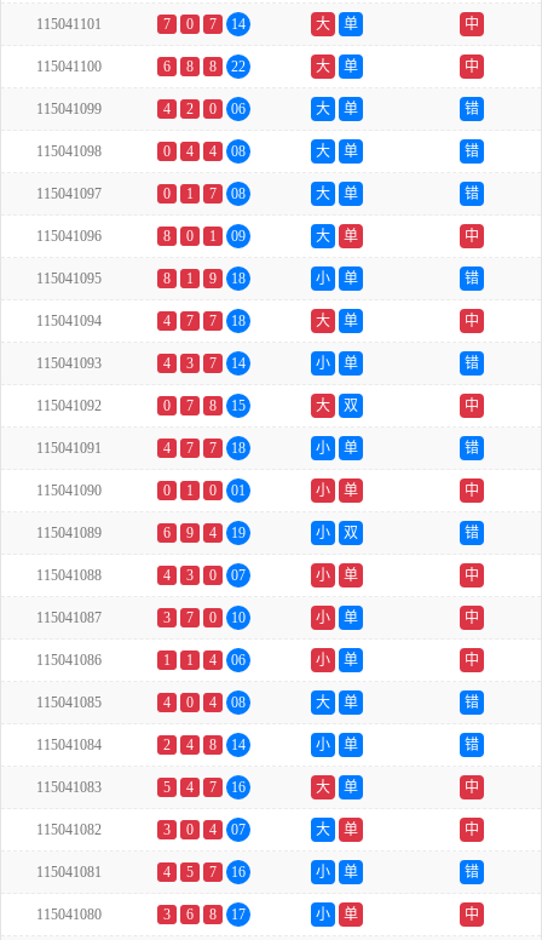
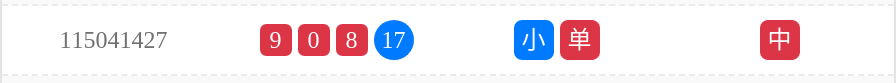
- 115041101
+ 115041427

- 7
- 14
- 大
- 单
- 中
- 115041100
- 6
- 8
- 8
- 22
- 大
- 单
- 中
- 115041099
- 4
- 2
- 0
- 06
- 大
- 单
- 错
- 115041098
- 0
- 4
- 4
- 08
- 大
- 单
- 错
- 115041097
- 0
- 1
- 7
- 08
- 大
- 单
- 错
- 115041096
- 8
- 0
- 1
- 09
- 大
- 单
- 中
- 115041095
- 8
- 1
- 9
- 18
- 小
- 单
- 错
- 115041094
- 4
- 7
- 7
- 18
- 大
- 单
- 中
- 115041093
- 4
- 3
- 7
- 14
- 小
- 单
- 错
- 115041092
- 0
- 7
- 8
- 15
- 大
- 双
- 中
- 115041091
- 4
- 7
- 7
- 18
- 小
- 单
- 错
- 115041090
- 0
- 1
- 0
- 01
- 小
- 单
- 中
- 115041089
- 6
- 9
- 4
- 19
- 小
- 双
- 错
- 115041088
- 4
- 3
- 0
- 07
- 小
- 单
- 中
- 115041087
- 3
- 7
- 0
- 10
- 小
- 单
- 中
- 115041086
- 1
- 1
- 4
- 06
- 小
- 单
- 中
- 115041085
- 4
- 0
- 4
- 08
- 大
- 单
- 错
- 115041084
- 2
- 4
- 8
- 14
- 小
- 单
- 错
- 115041083
- 5
- 4
- 7
- 16
- 大
- 单
- 中
- 115041082
- 3
- 0
- 4
- 07
- 大
- 单
- 中
- 115041081
- 4
- 5
- 7
- 16
- 小
- 单
- 错
- 115041080
- 3
- 6

- 7
+ 9
